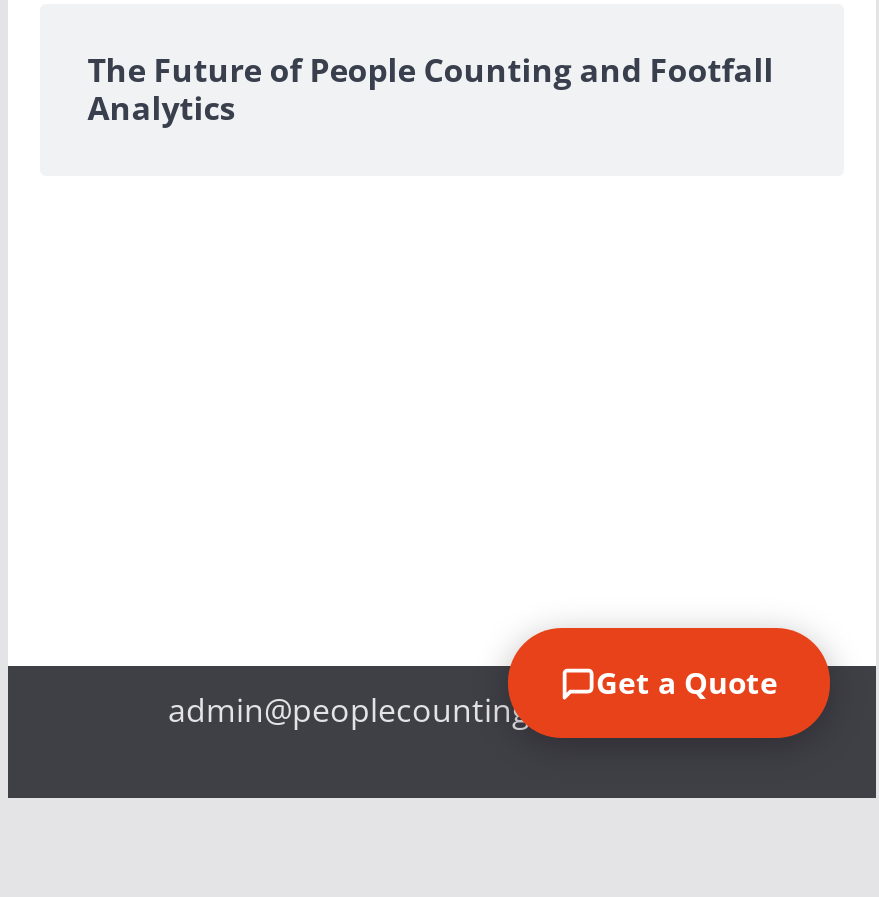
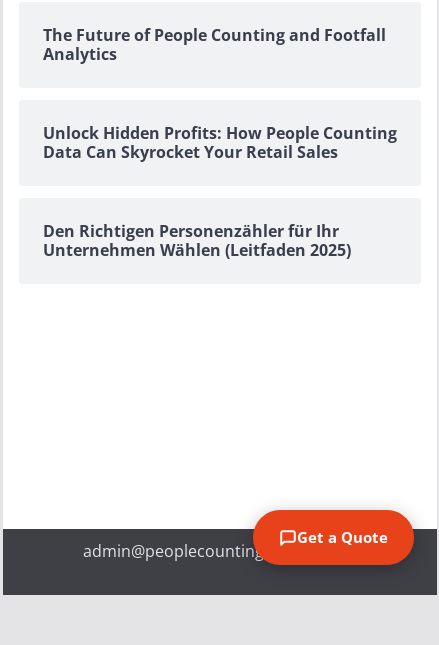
+ Unlock Hidden Profits: How People Counting
+ Data Can Skyrocket Your Retail Sales

+ Den Richtigen Personenzähler für Ihr
+ Unternehmen Wählen (Leitfaden 2025)
